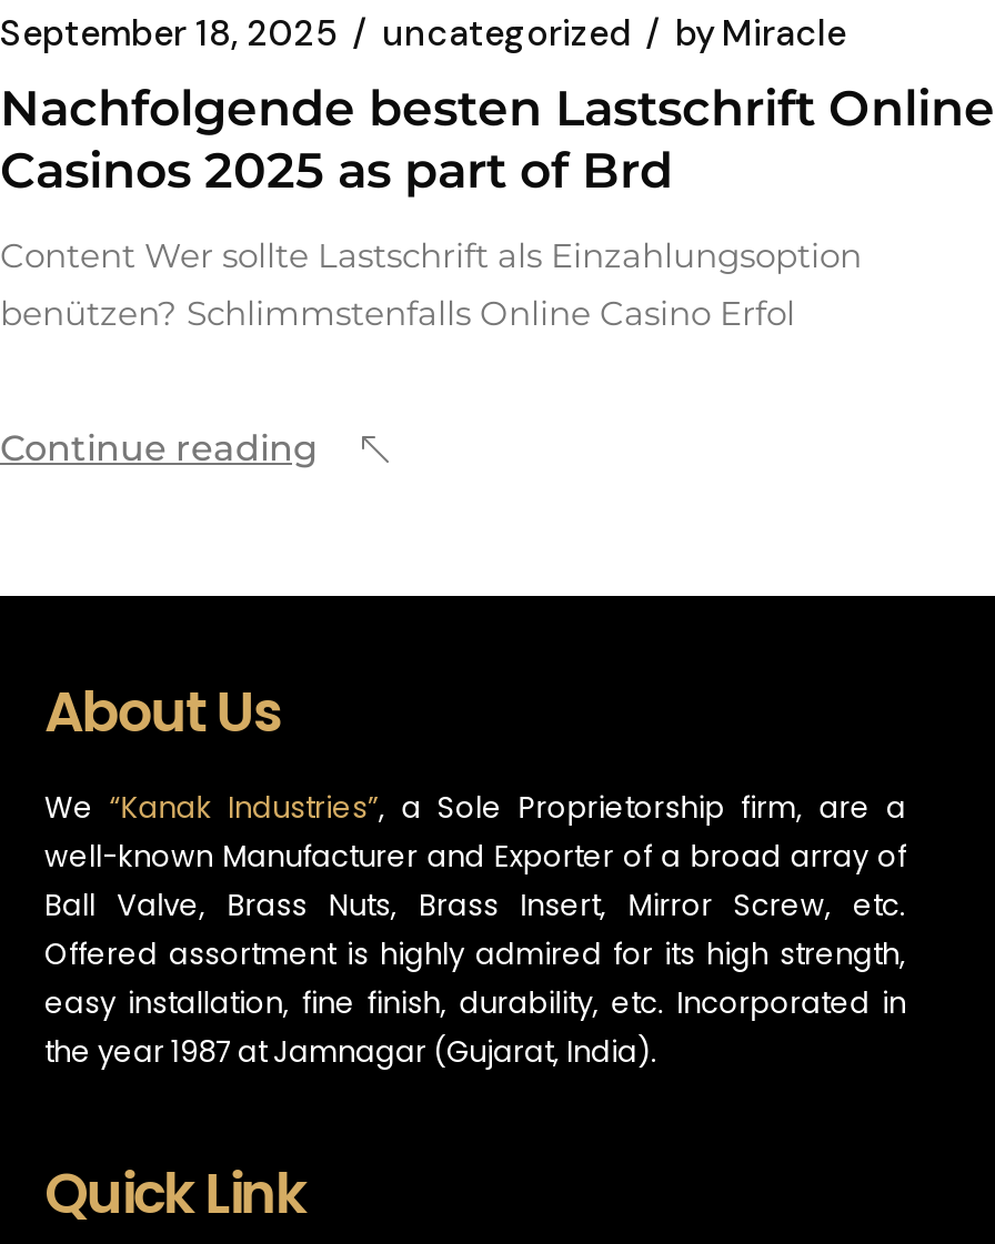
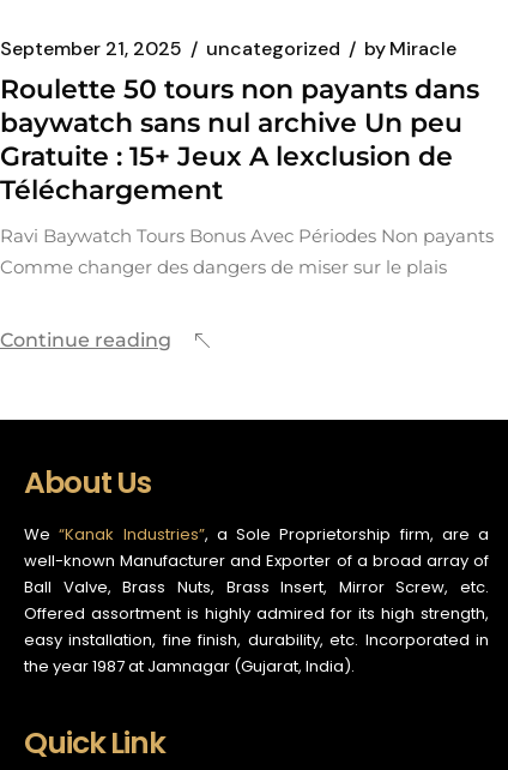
- September 18, 2025 uncategorized by Miracle
+ September 21, 2025 uncategorized by Miracle

- Nachfolgende besten Lastschrift Online
- Casinos 2025 as part of Brd
+ Roulette 50 tours non payants dans
+ baywatch sans nul archive Un peu
+ Gratuite : 15+ Jeux A lexclusion de
+ Téléchargement

- Content Wer sollte Lastschrift als Einzahlungsoption
- benützen? Schlimmstenfalls Online Casino Erfol
+ Ravi Baywatch Tours Bonus Avec Périodes Non payants
+ Comme changer des dangers de miser sur le plais
